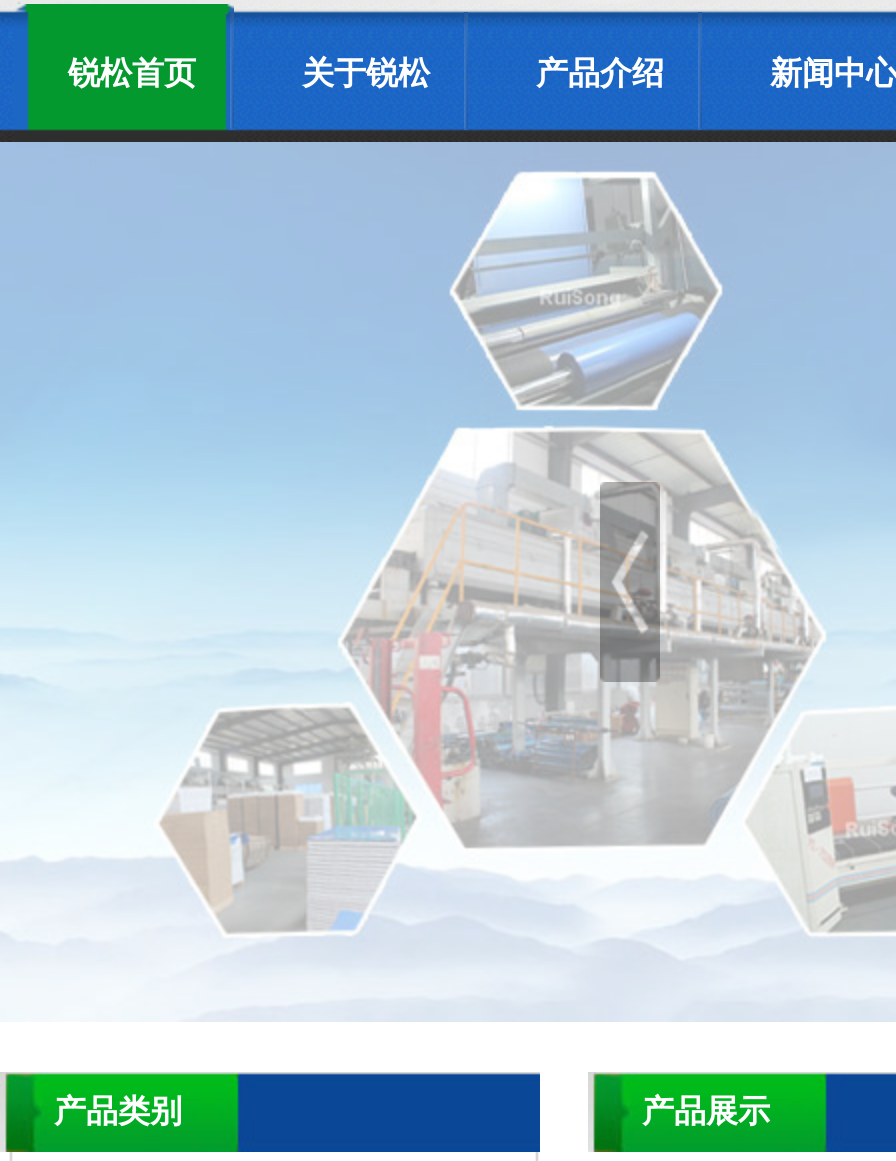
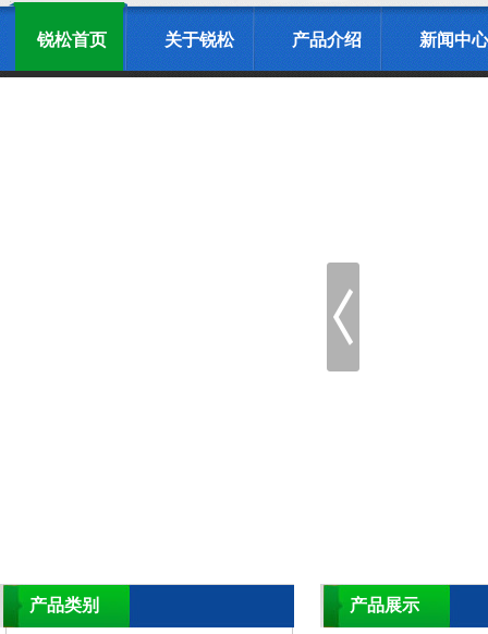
- [image]
